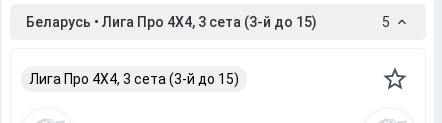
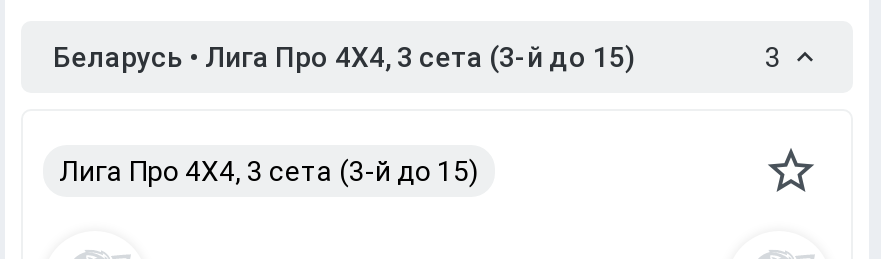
- 5
+ 3
